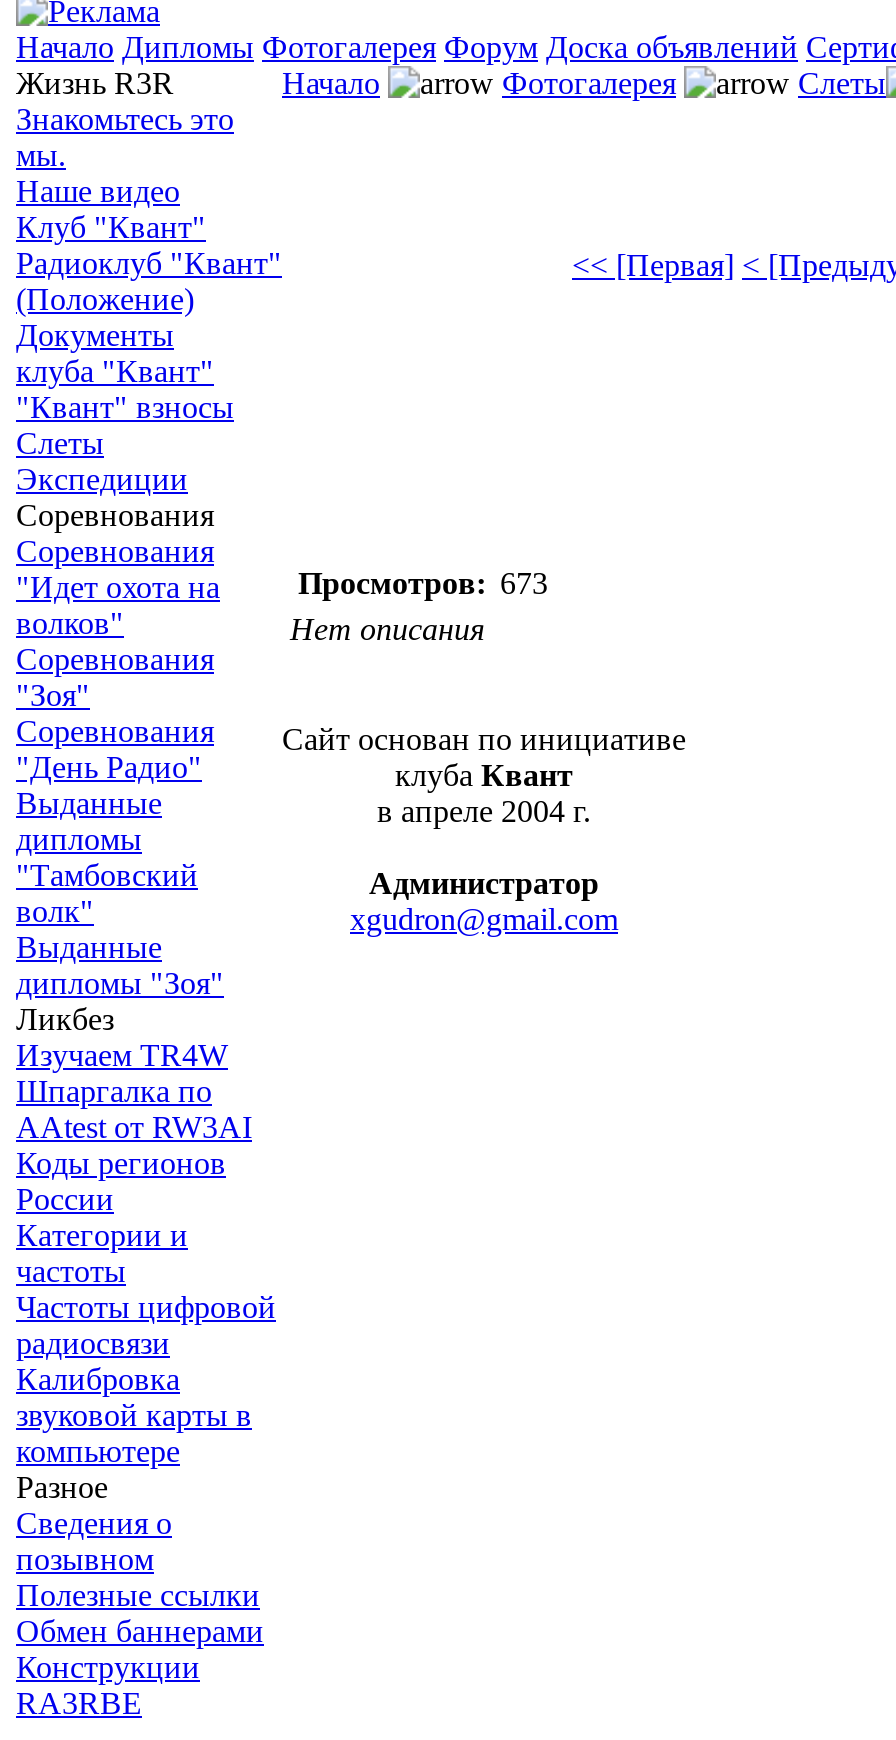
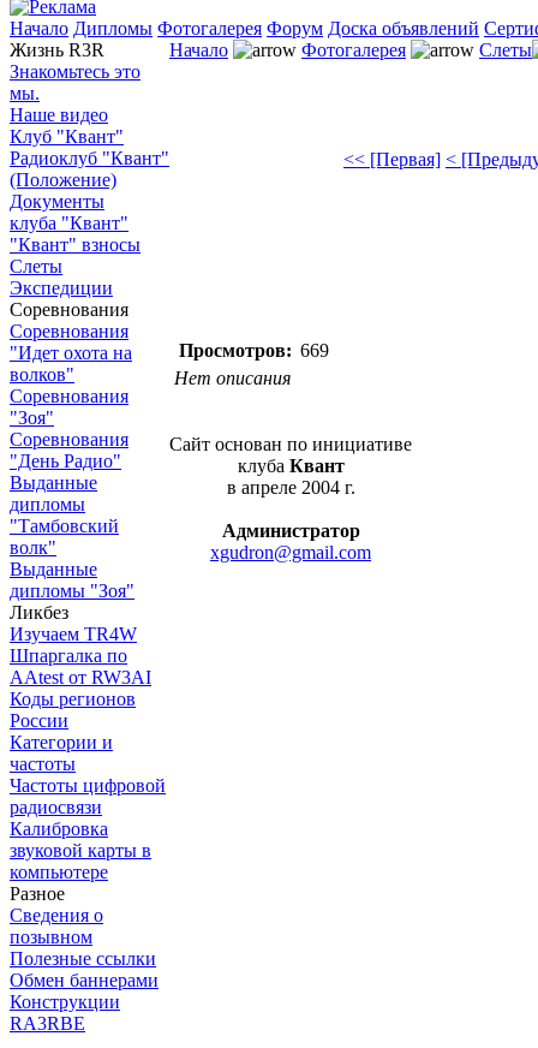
- Просмотров: 673
+ Просмотров: 669
